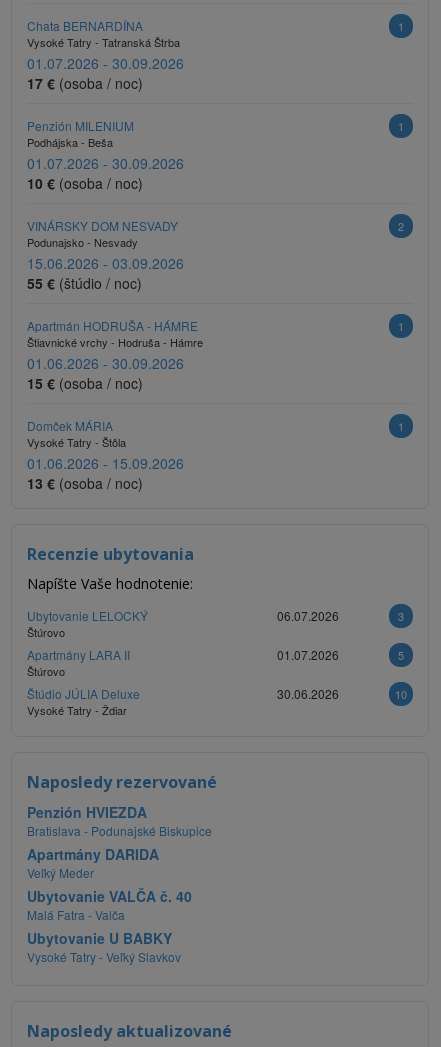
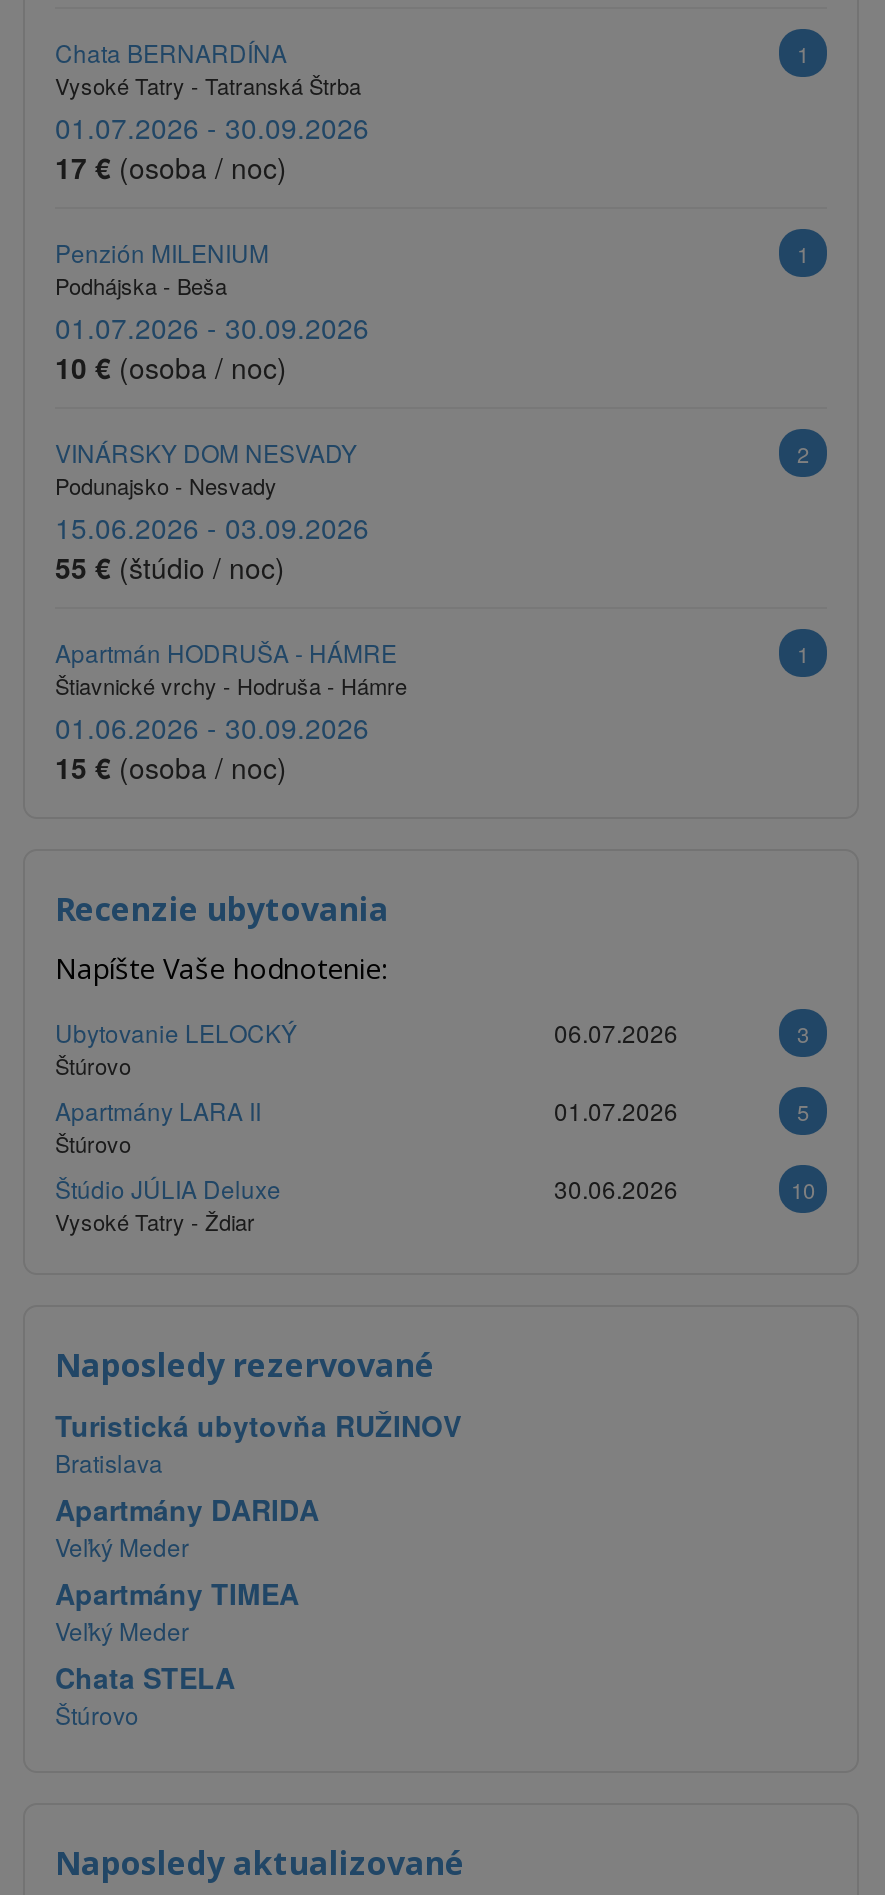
- Domček MÁRIA
- 1
- Vysoké Tatry - Štôla
- 01.06.2026 - 15.09.2026
- 13 €(osoba / noc)

- Penzión HVIEZDA
- Bratislava - Podunajské Biskupice
+ Turistická ubytovňa RUŽINOV
+ Bratislava

- Ubytovanie VALČA č. 40
- Malá Fatra - Valča
- Ubytovanie U BABKY
- Vysoké Tatry - Veľký Slavkov
+ Apartmány TIMEA
+ Veľký Meder
+ Chata STELA
+ Štúrovo
